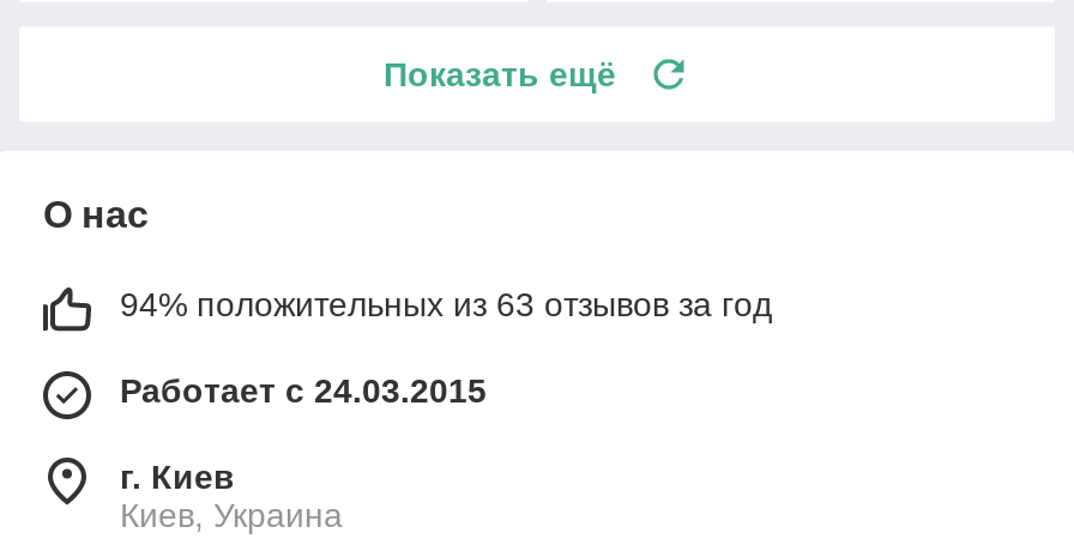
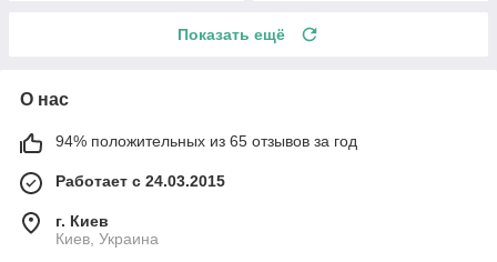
- 94% положительных из 63 отзывов за год
+ 94% положительных из 65 отзывов за год
